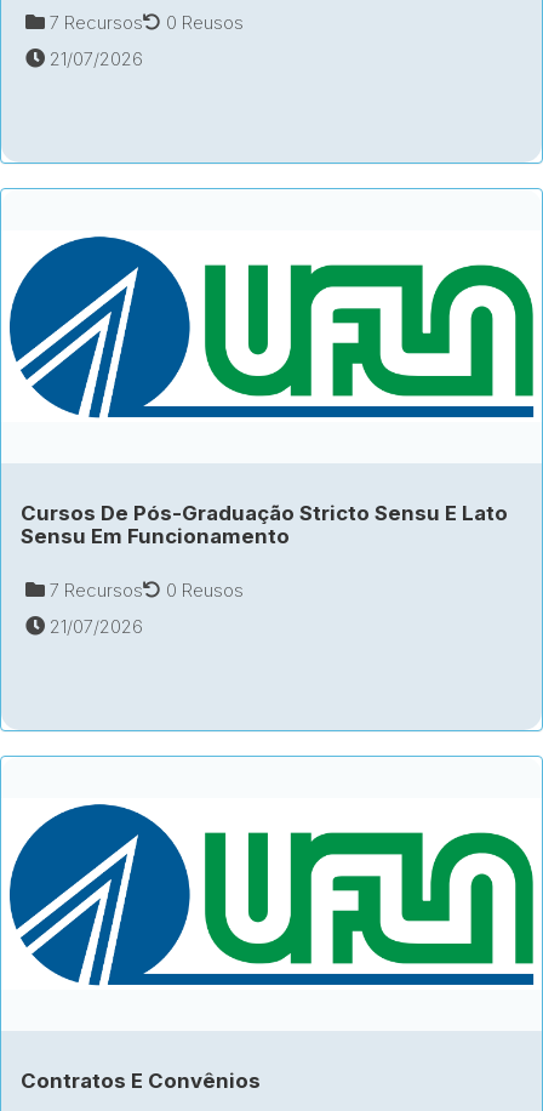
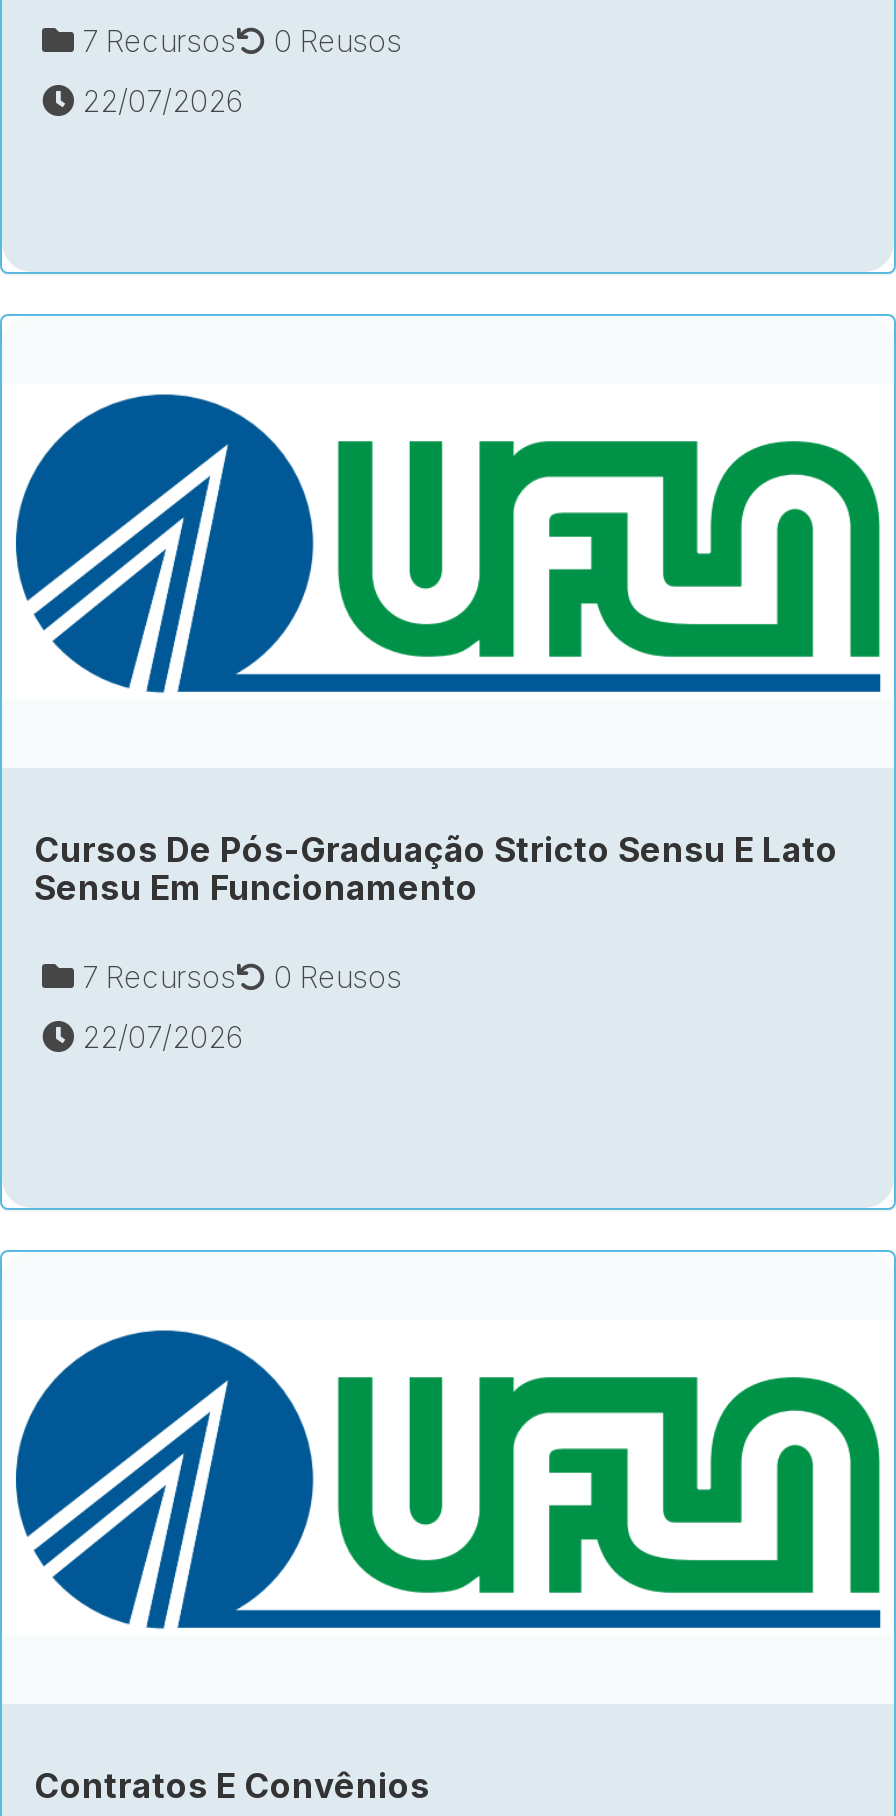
- 21/07/2026
+ 22/07/2026

- 21/07/2026
+ 22/07/2026
